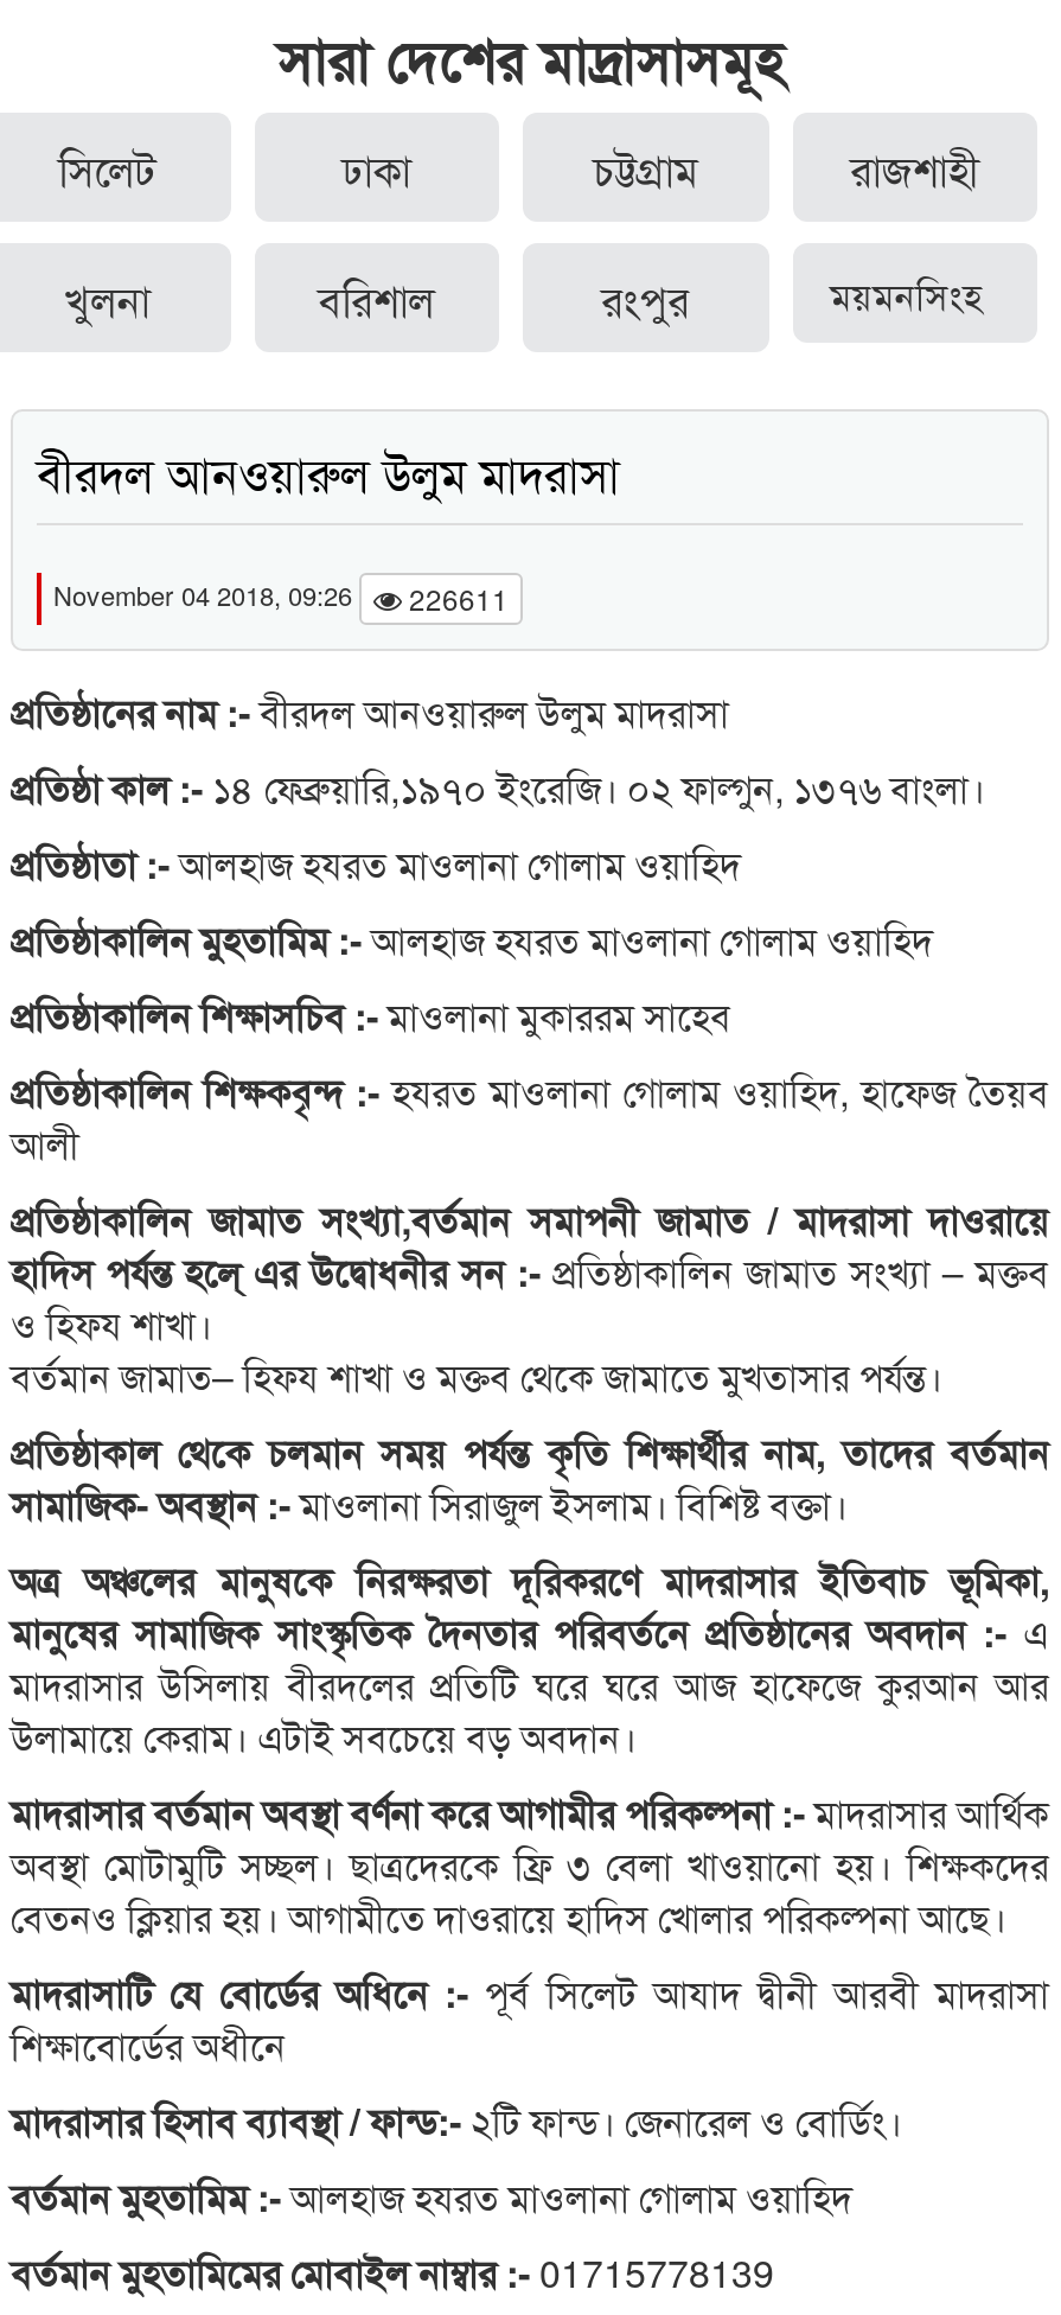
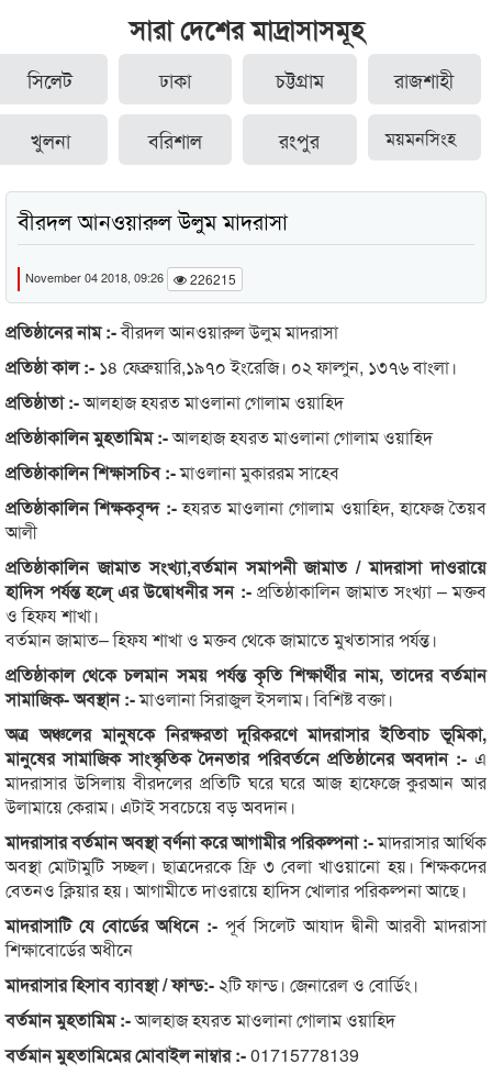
- November 04 2018, 09:26 226611
+ November 04 2018, 09:26 226215
